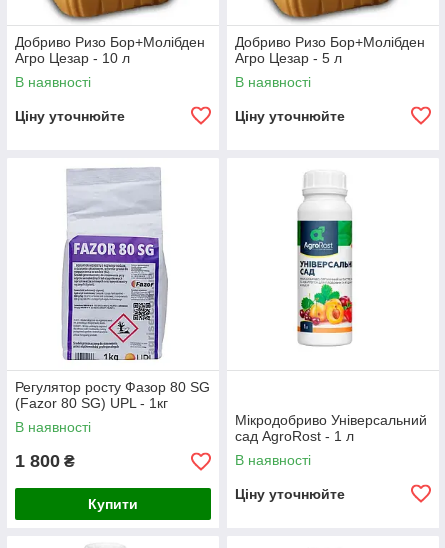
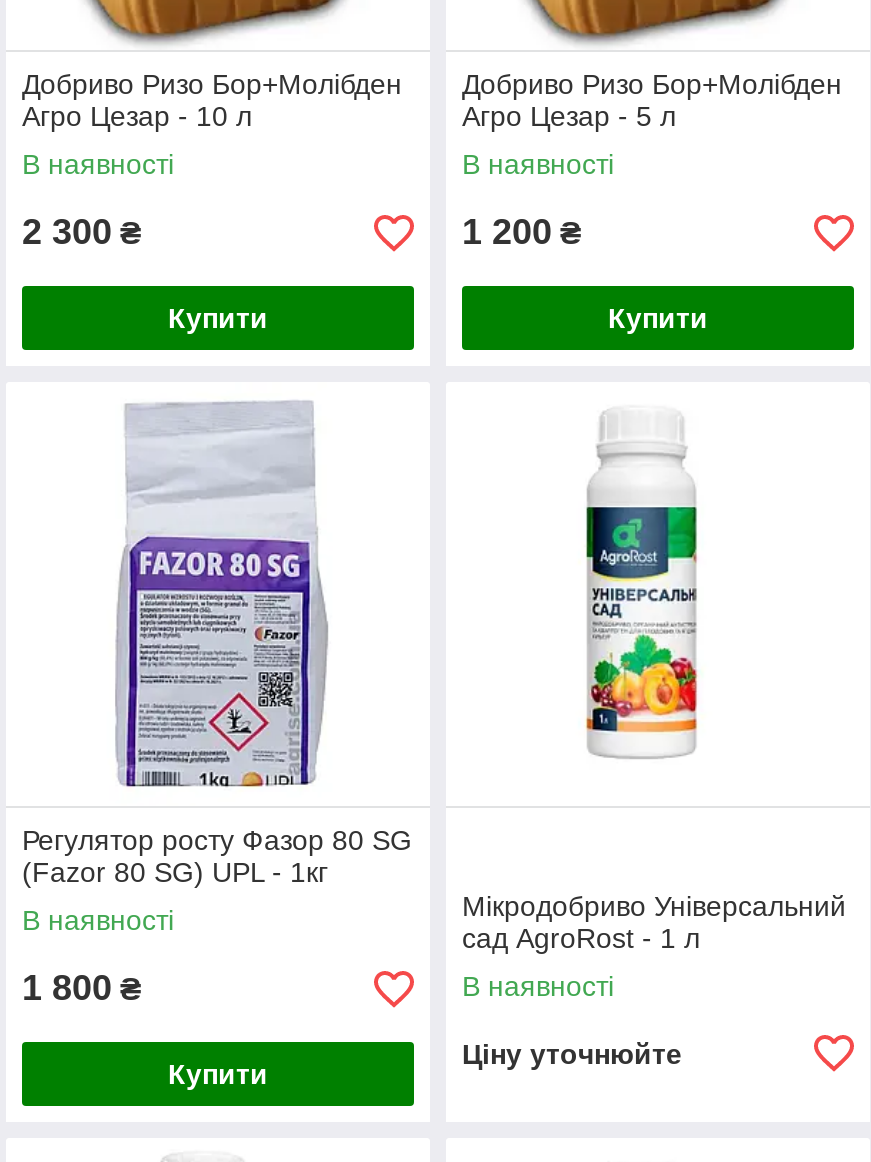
- Ціну уточнюйте
+ 2 300 ₴
+ Купити

- Ціну уточнюйте
+ 1 200 ₴
+ Купити
